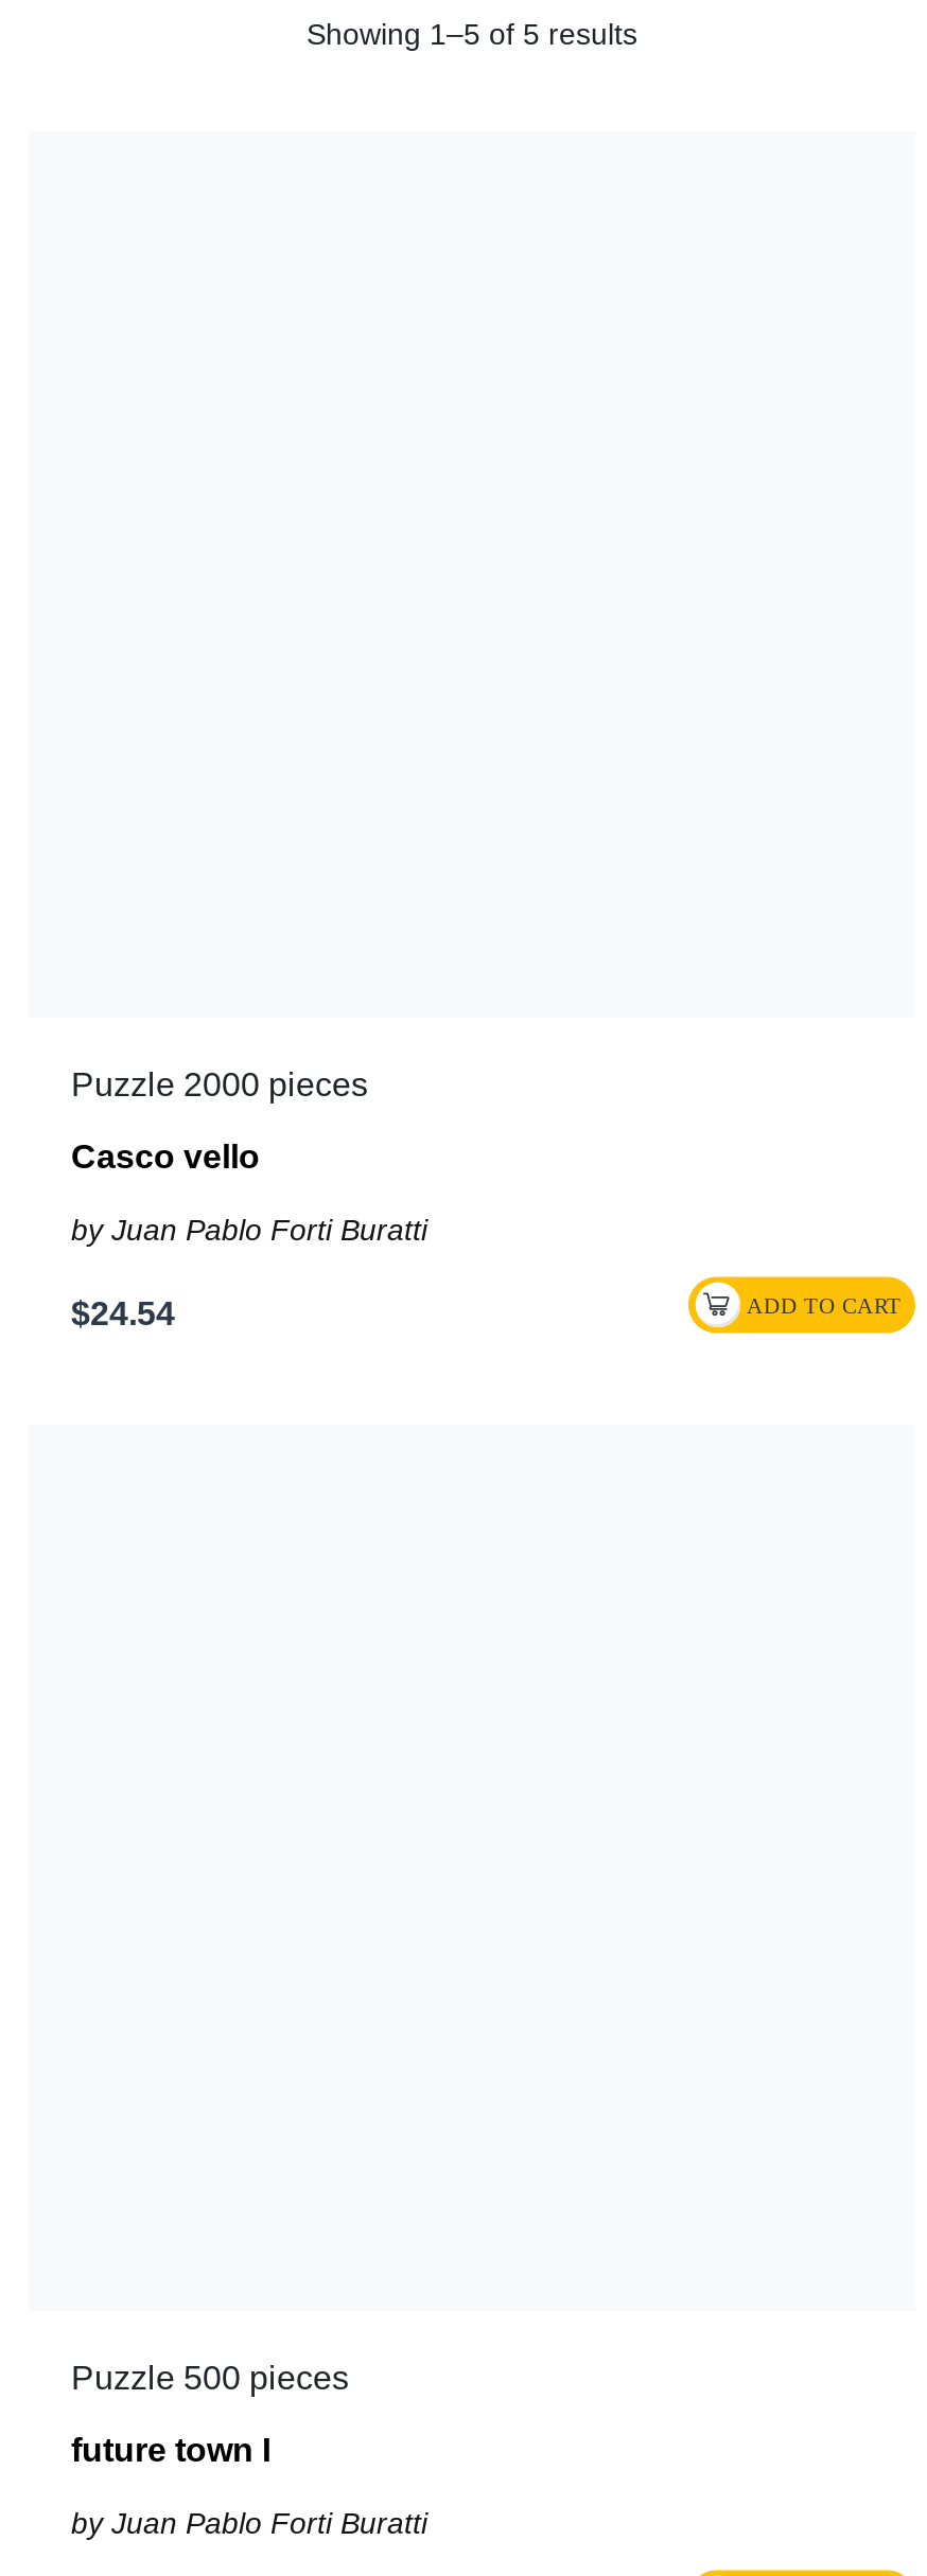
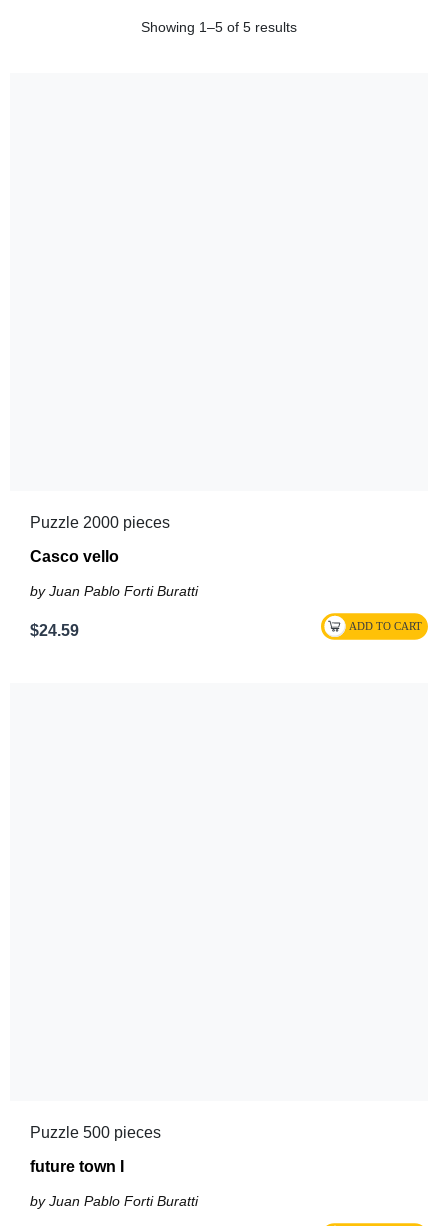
- $24.54
+ $24.59
